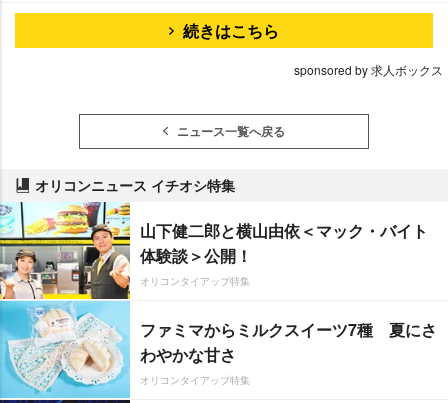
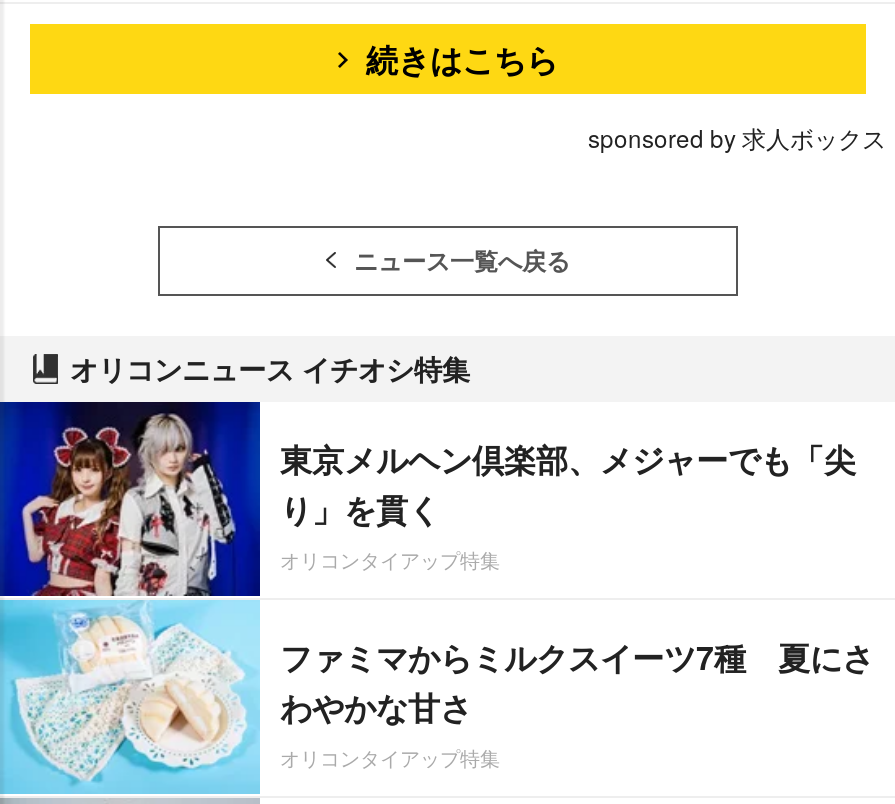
- [image]
- 山下健二郎と横山由依＜マック・バイト
- 体験談＞公開！
+ [image]
+ 東京メルヘン倶楽部、メジャーでも「尖
+ り」を貫く
